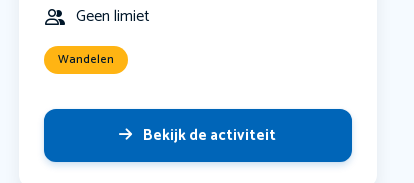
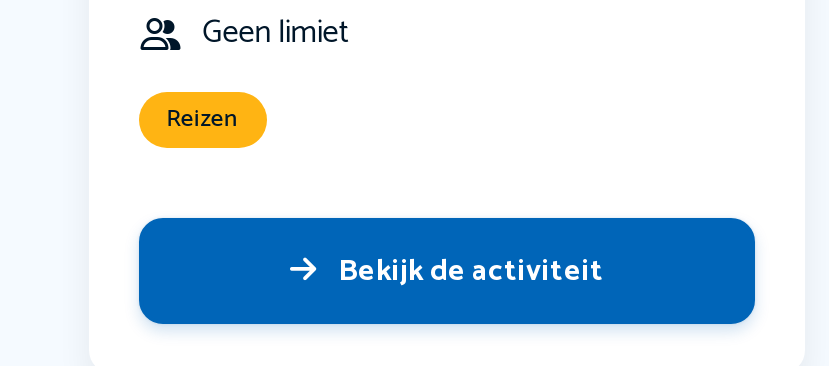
- Wandelen
+ Reizen
